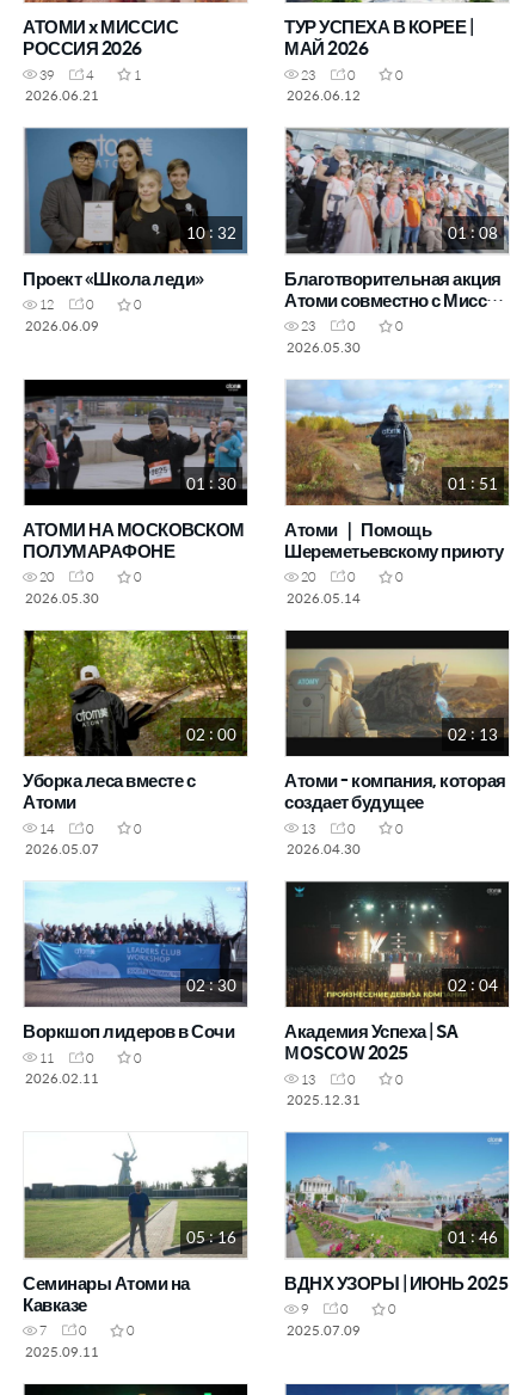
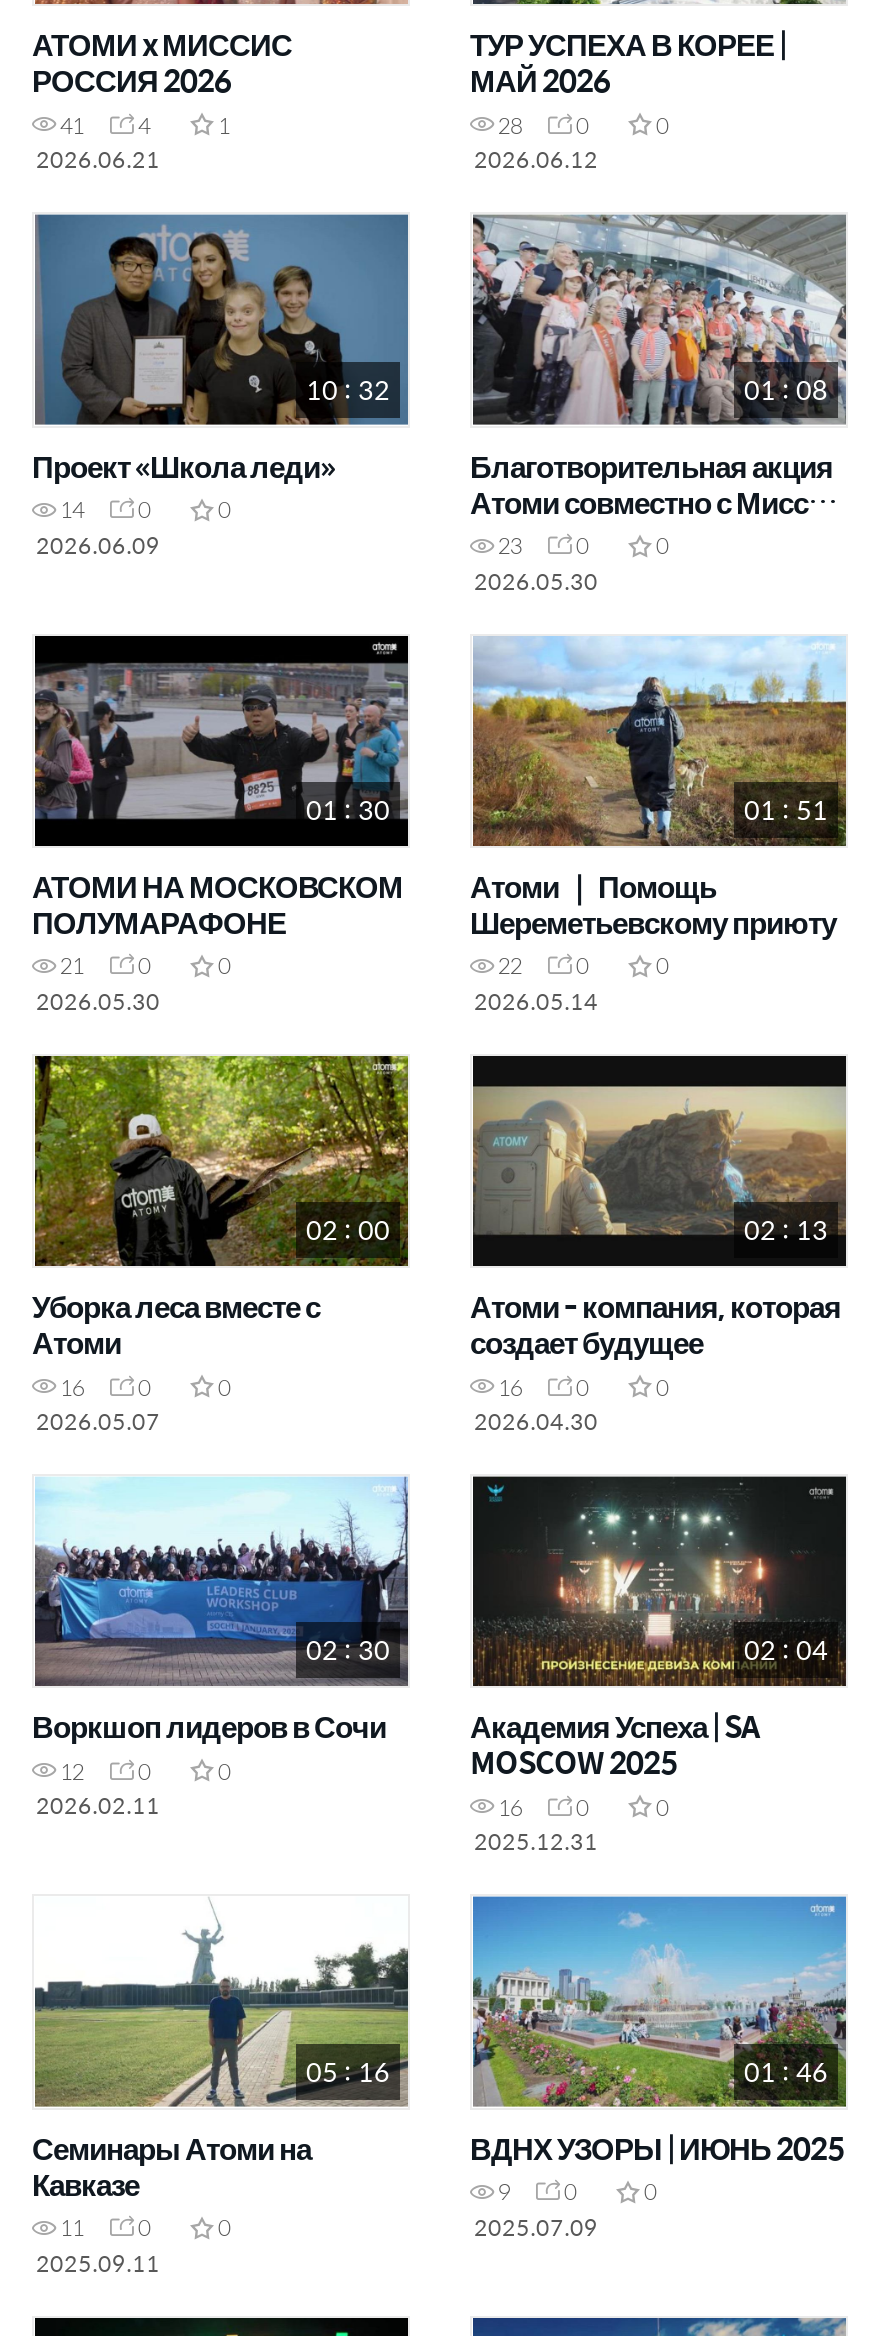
- 39 4 1
+ 41 4 1

- 23 0 0
+ 28 0 0

- 12 0 0
+ 14 0 0

- 20 0 0
+ 21 0 0

- 20 0 0
+ 22 0 0

- 14 0 0
+ 16 0 0

- 13 0 0
+ 16 0 0

- 11 0 0
+ 12 0 0

- 13 0 0
+ 16 0 0

- 7 0 0
+ 11 0 0
